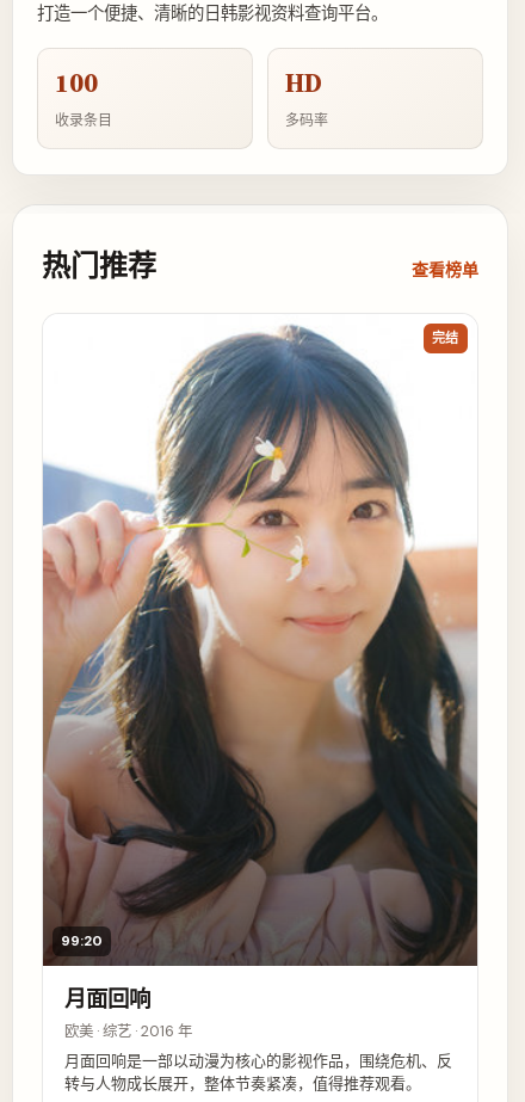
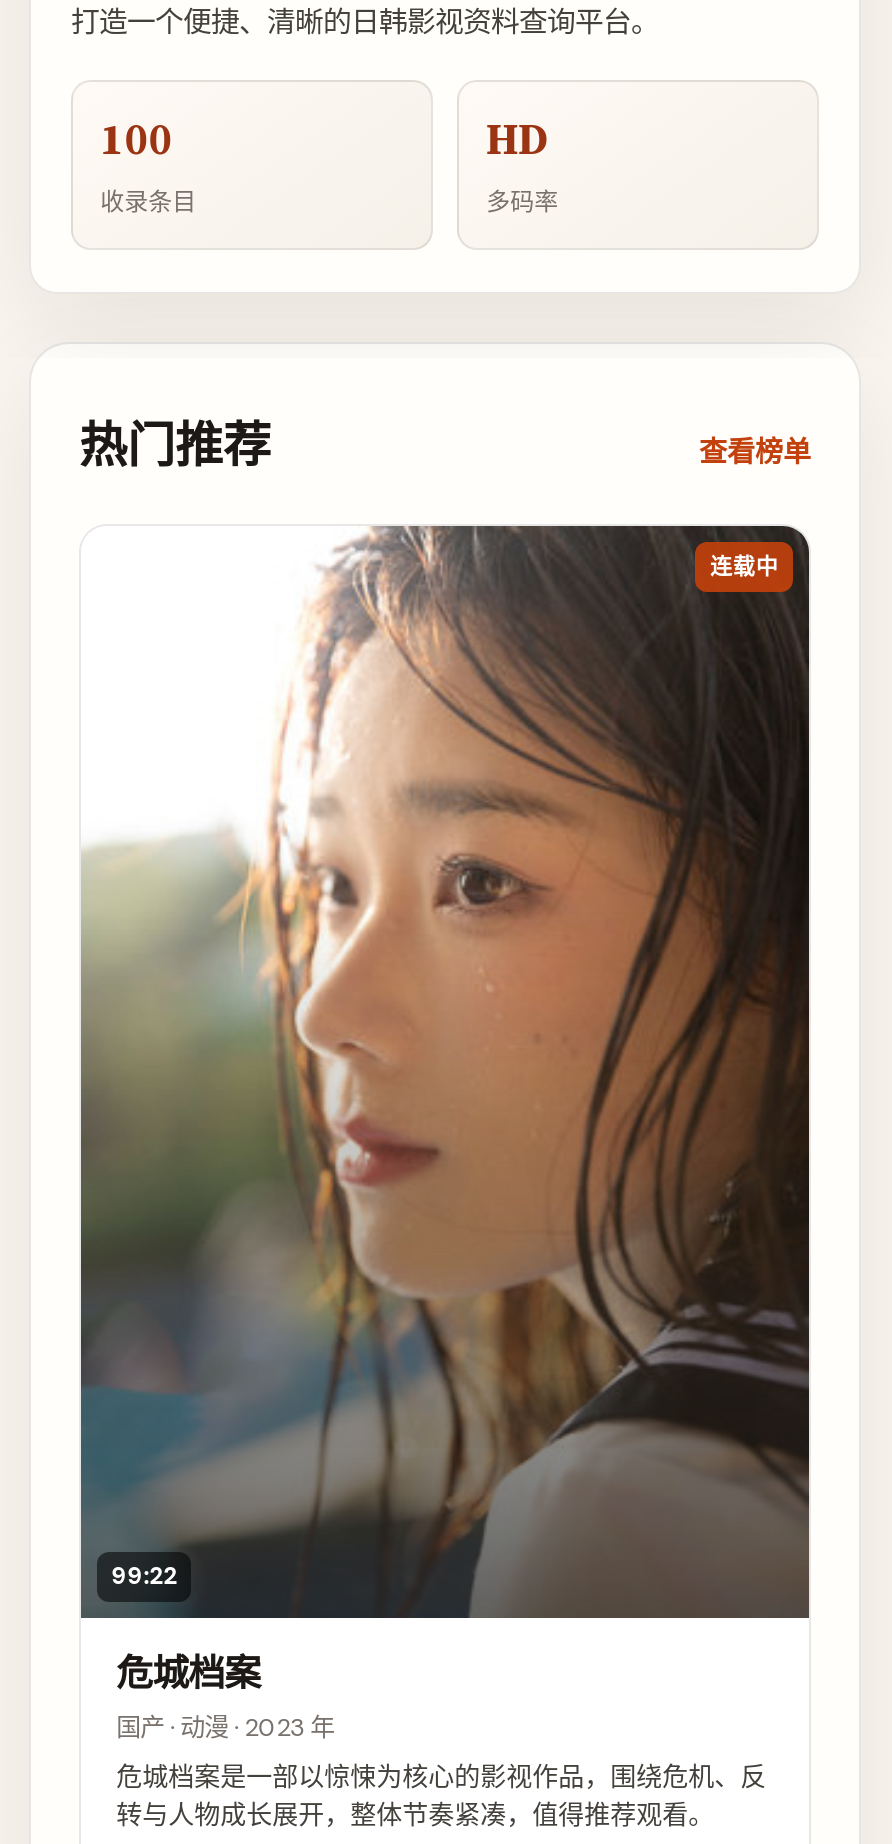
- [image]
- 99:20
+ [image]
+ 99:22

- 完结
+ 连载中

- 月面回响
- 欧美 · 综艺 · 2016 年
+ 危城档案
+ 国产 · 动漫 · 2023 年

- 月面回响是一部以动漫为核心的影视作品，围绕危机、反
+ 危城档案是一部以惊悚为核心的影视作品，围绕危机、反
